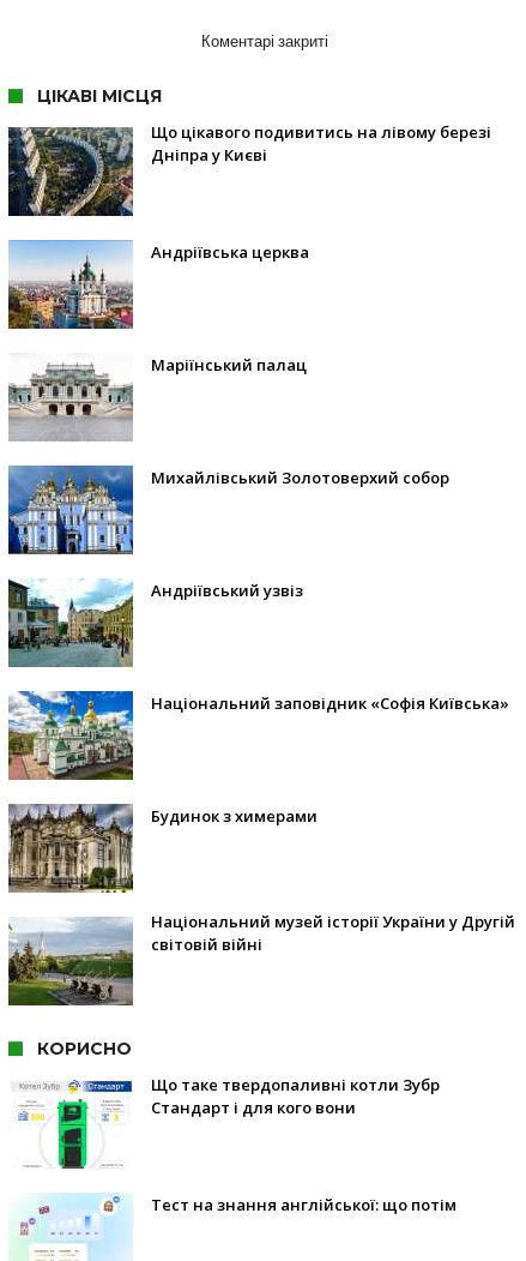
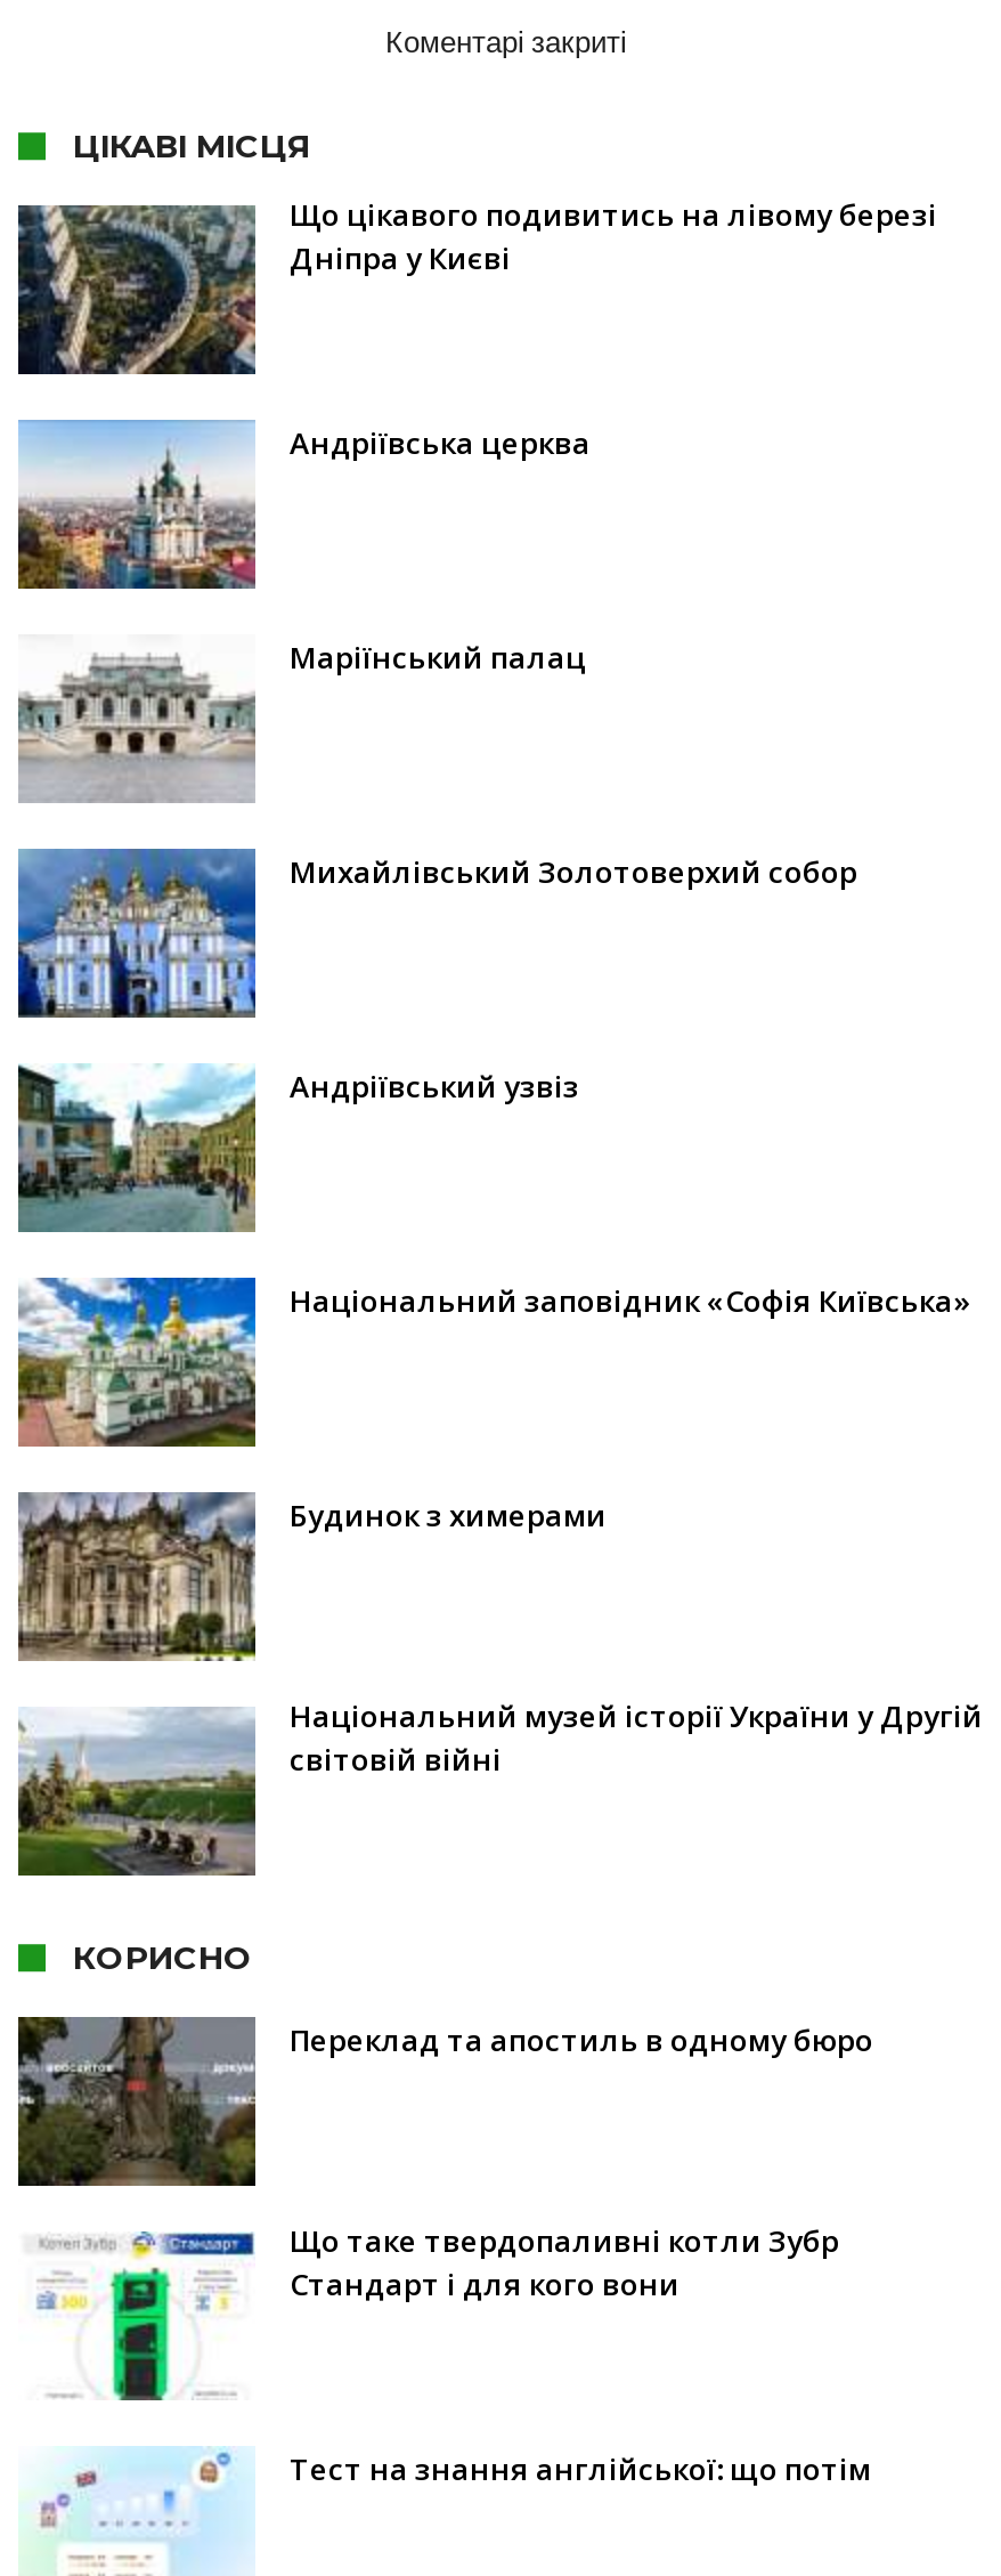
+ [image]
+ Переклад та апостиль в одному бюро
